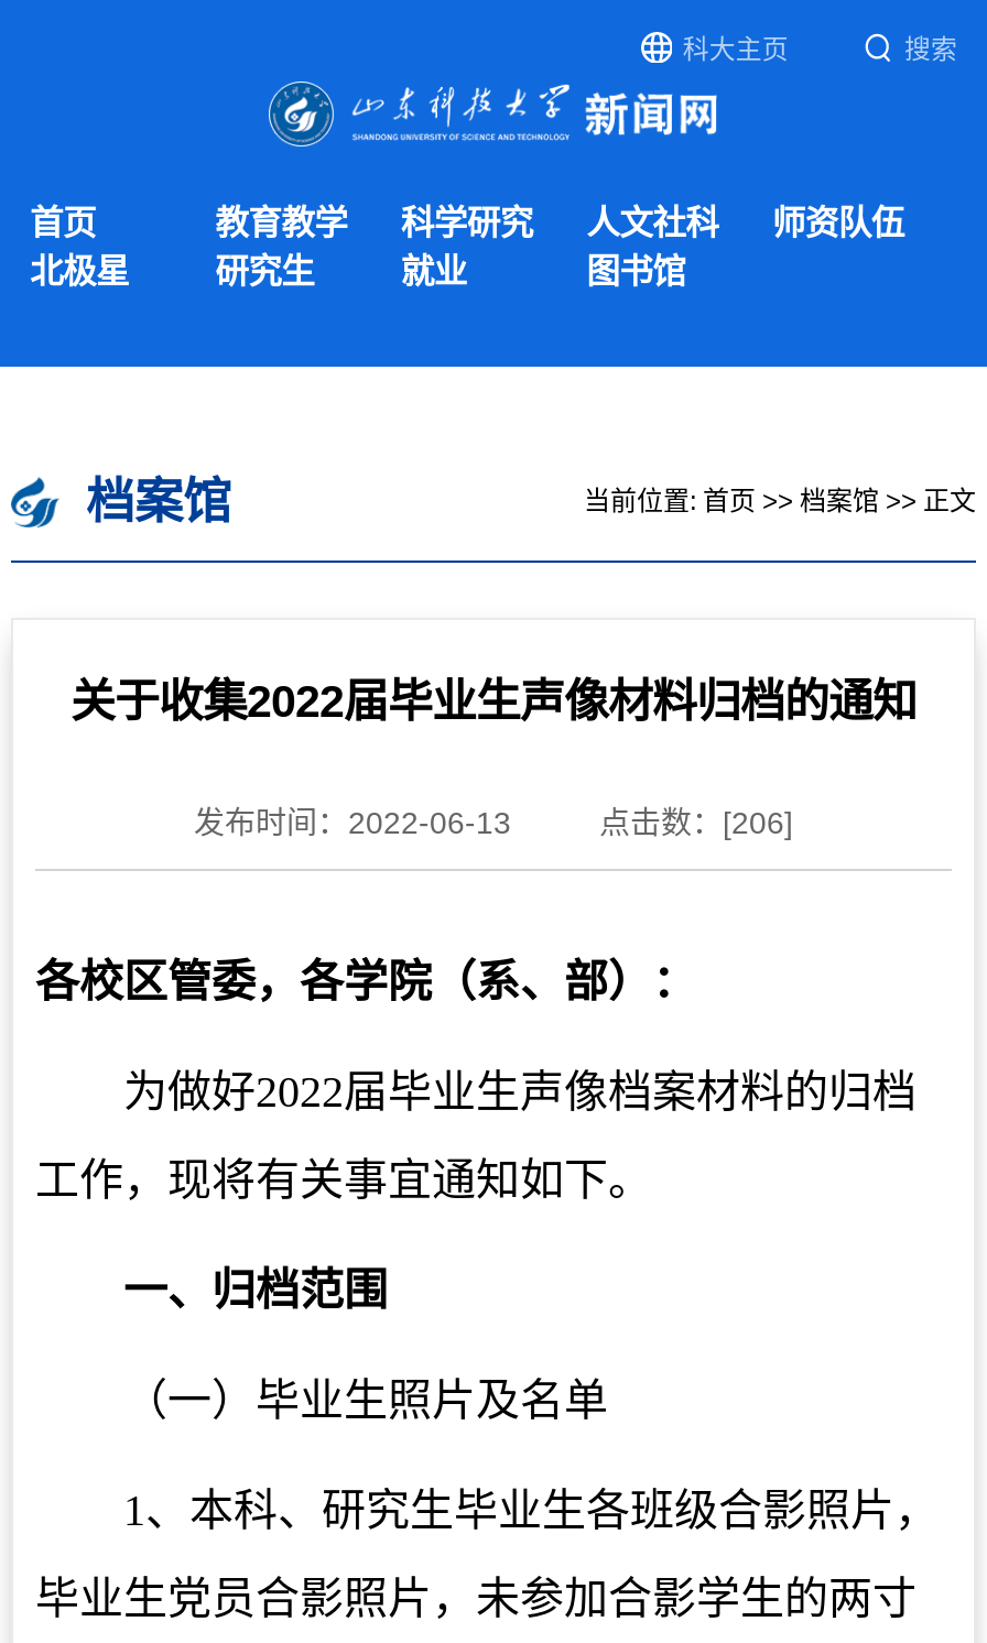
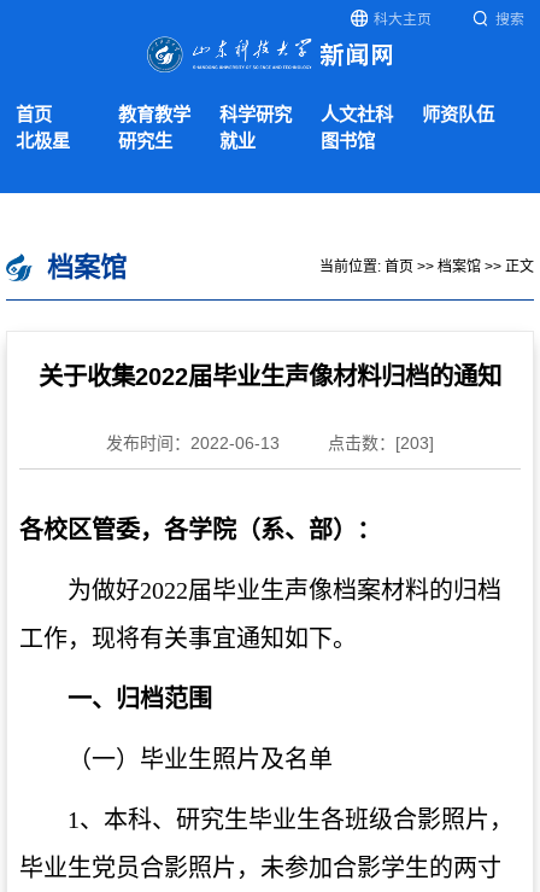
- 点击数：[206]
+ 点击数：[203]
